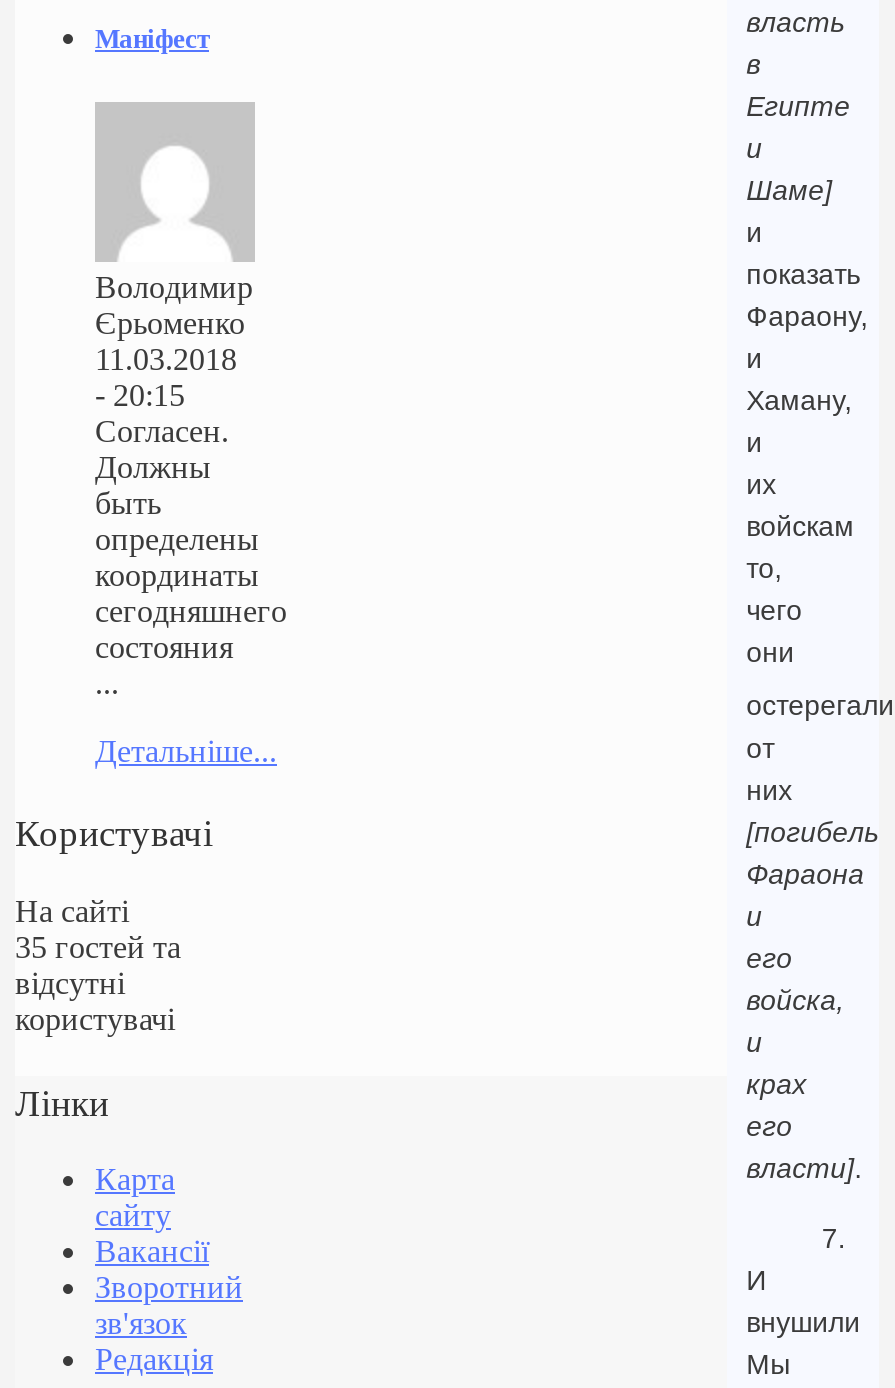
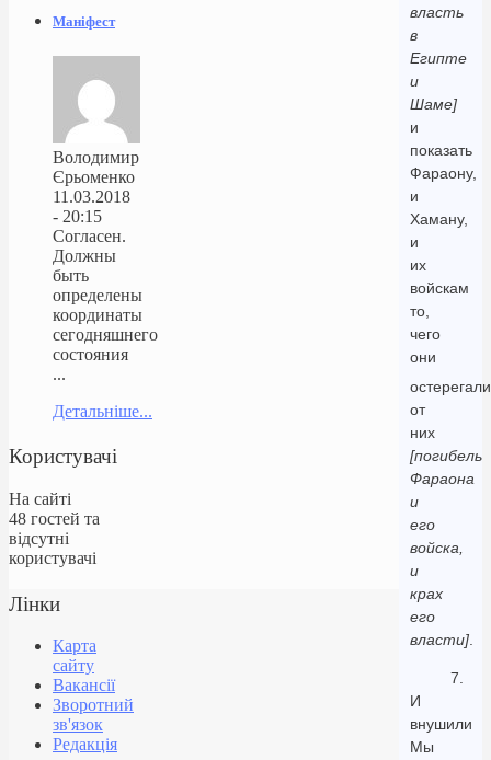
- 35 гостей та
+ 48 гостей та
